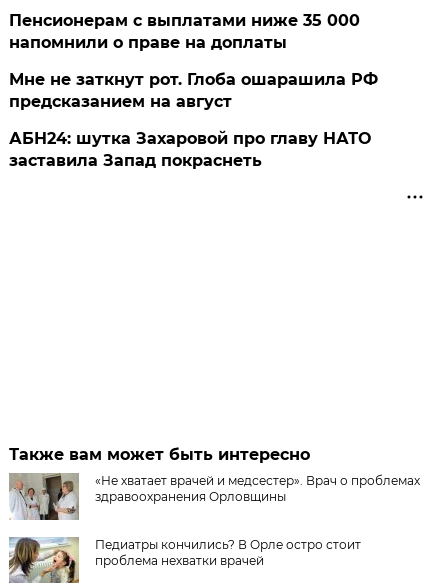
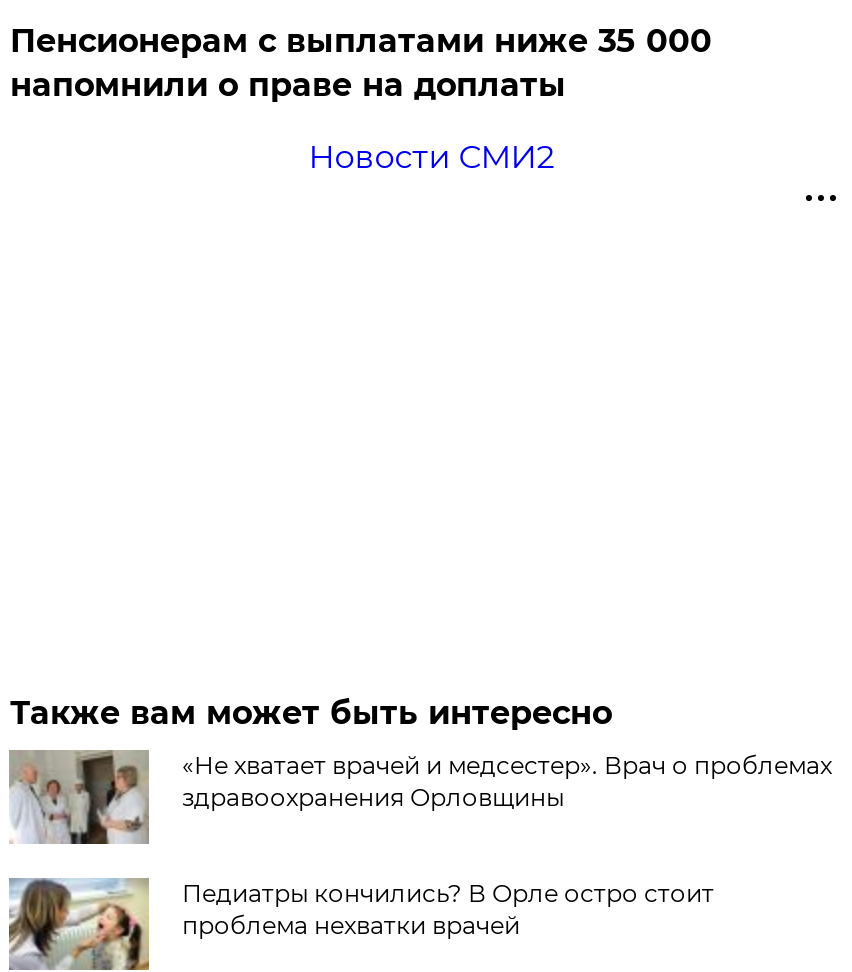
- Мне не заткнут рот. Глоба ошарашила РФ
- предсказанием на август
- АБН24: шутка Захаровой про главу НАТО
- заставила Запад покраснеть
+ Новости СМИ2
